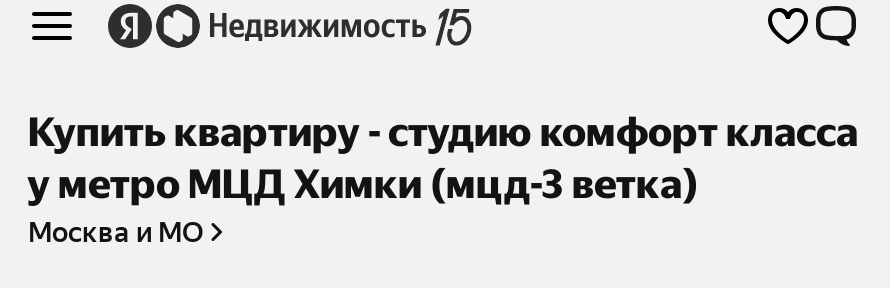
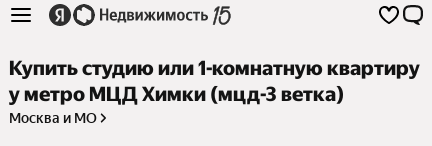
- Купить квартиру - студию комфорт класса
+ Купить студию или 1-комнатную квартиру
